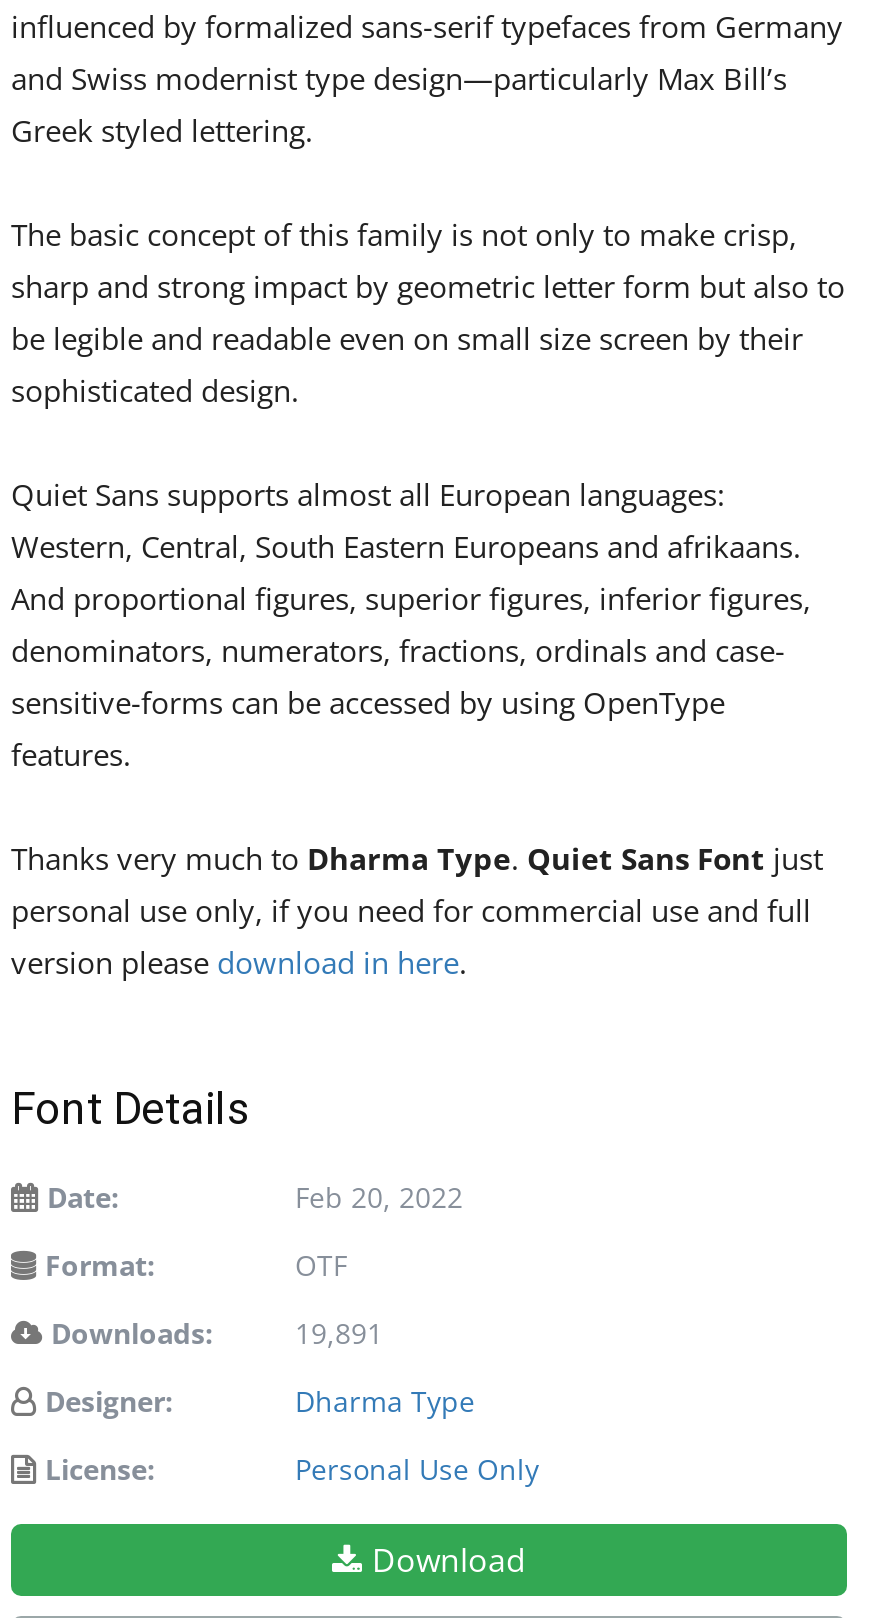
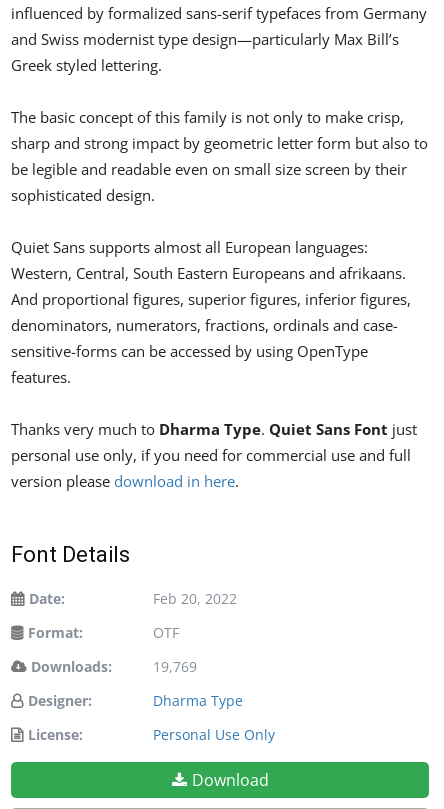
- 19,891
+ 19,769
